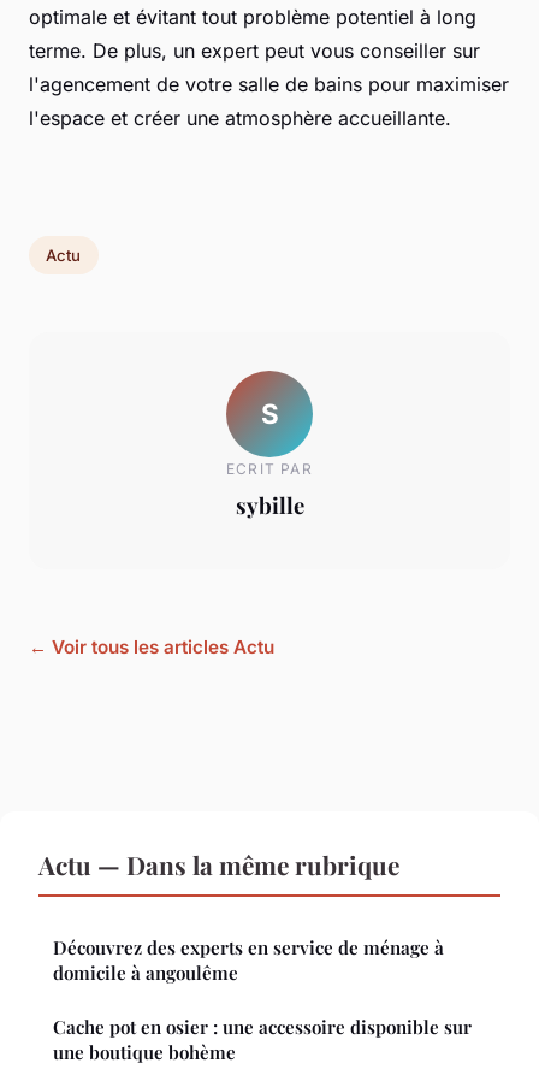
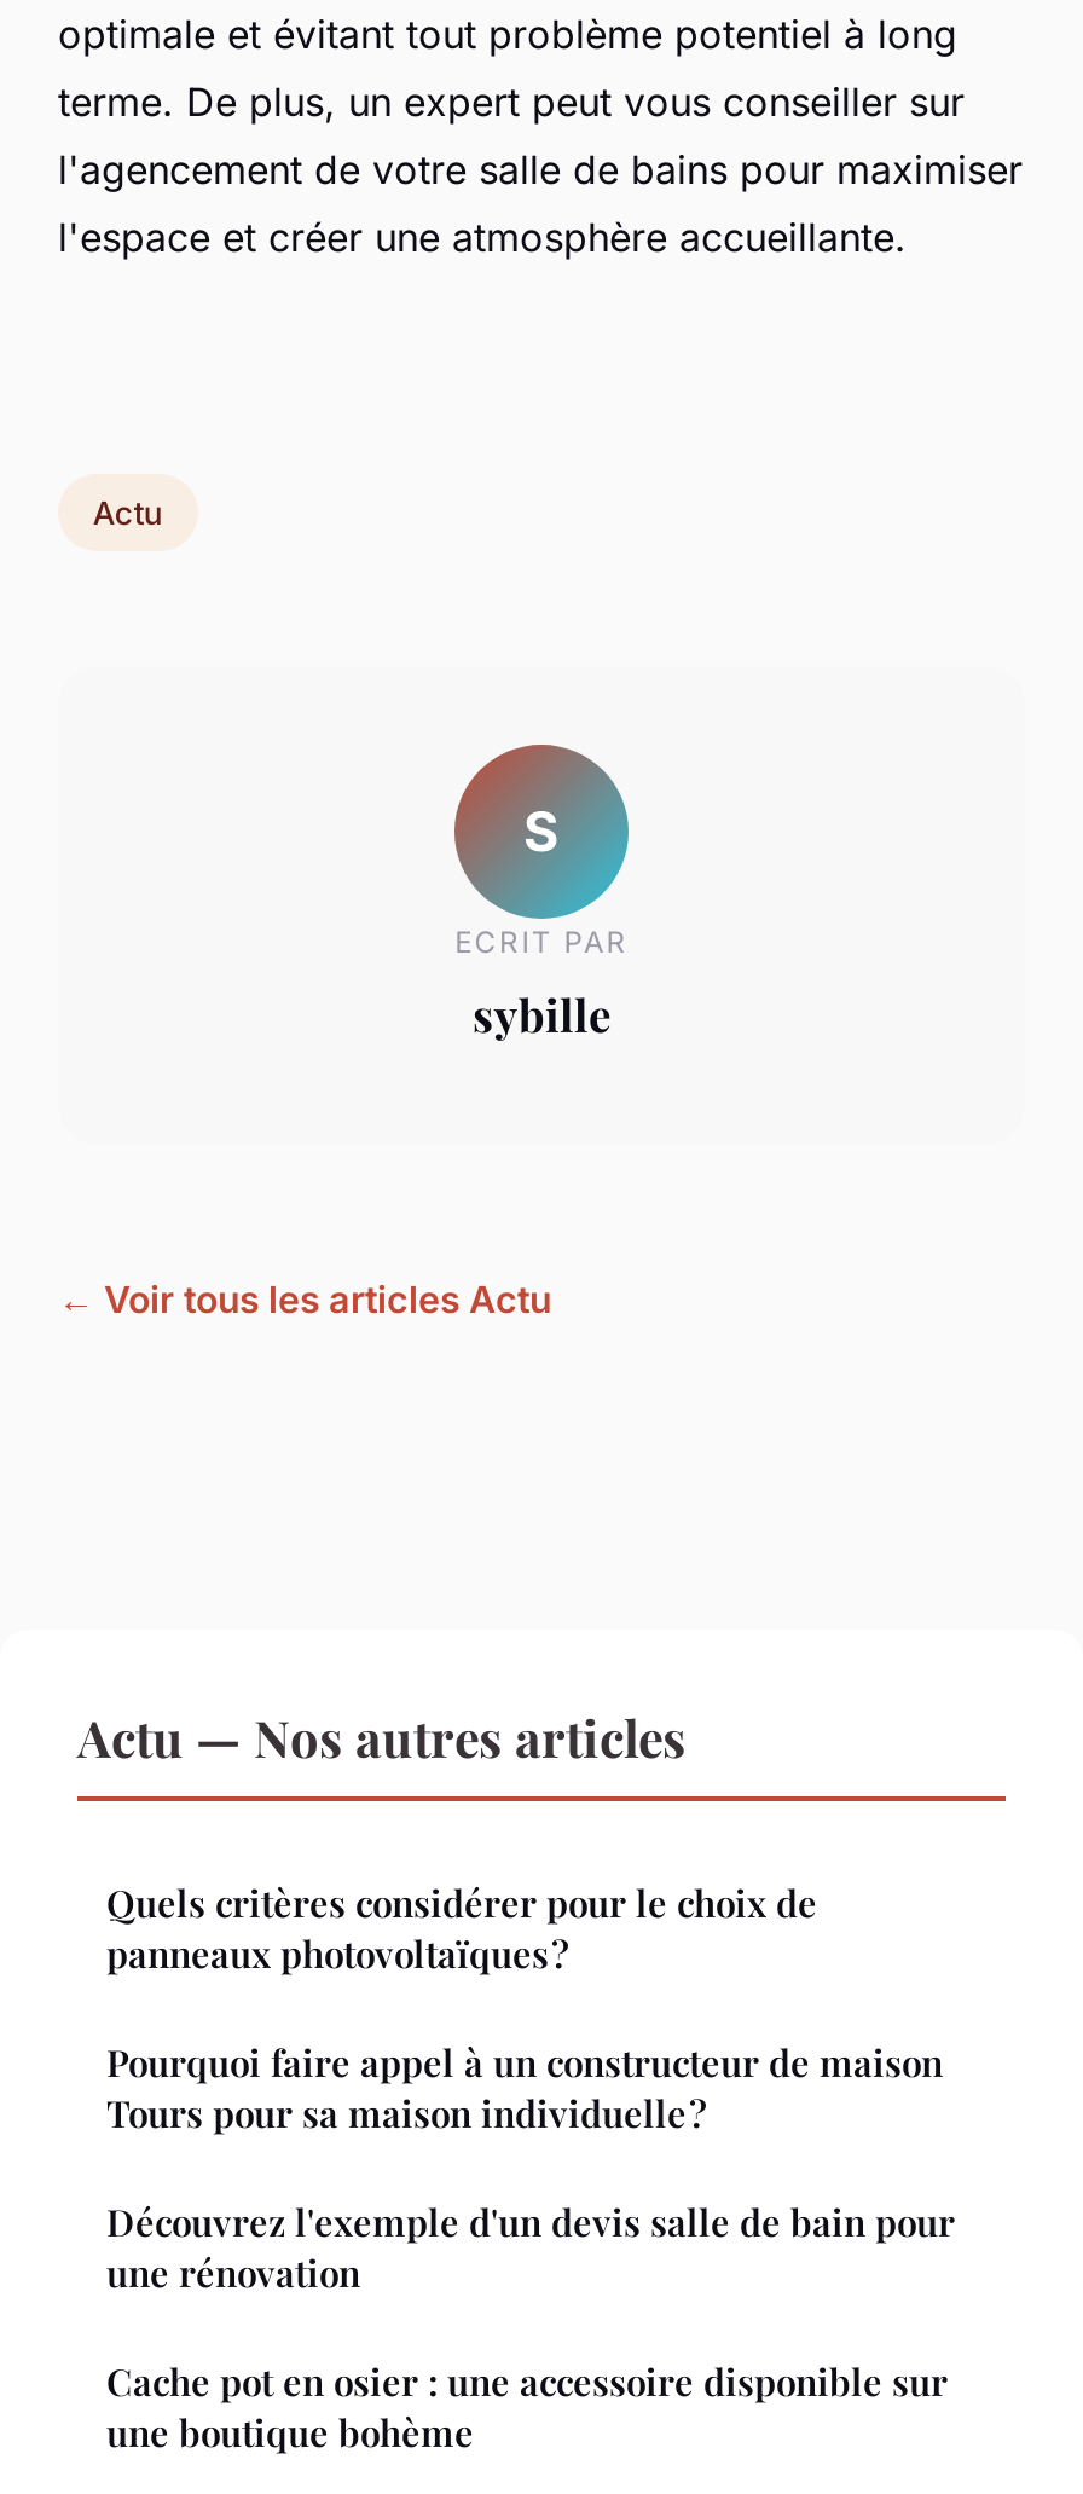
- Actu — Dans la même rubrique
- Découvrez des experts en service de ménage à
- domicile à angoulême
+ Actu — Nos autres articles
+ Quels critères considérer pour le choix de
+ panneaux photovoltaïques ?
+ Pourquoi faire appel à un constructeur de maison
+ Tours pour sa maison individuelle ?
+ Découvrez l'exemple d'un devis salle de bain pour
+ une rénovation
